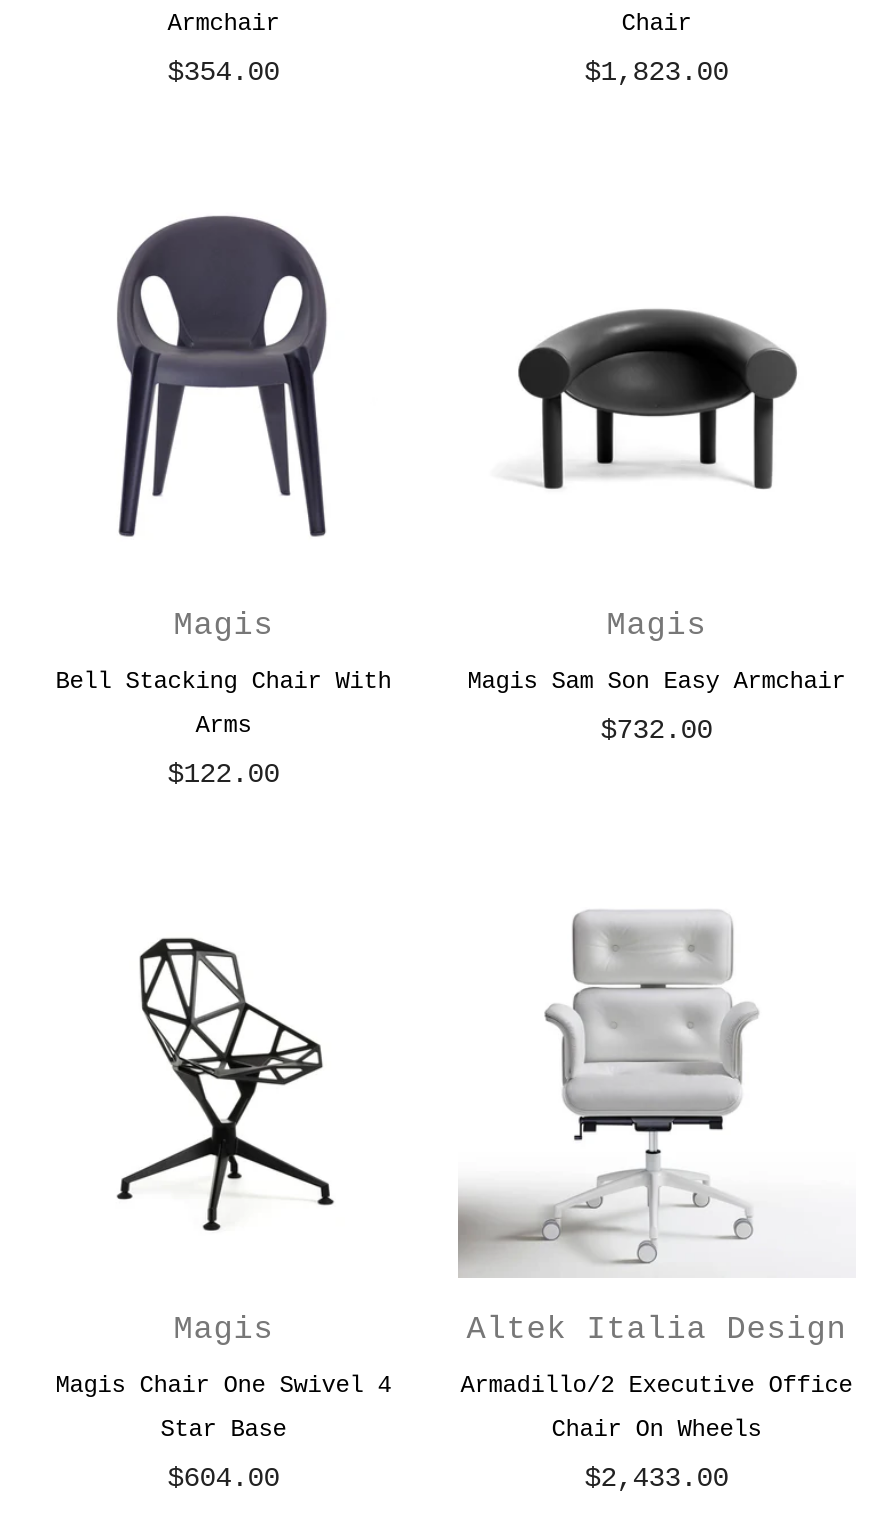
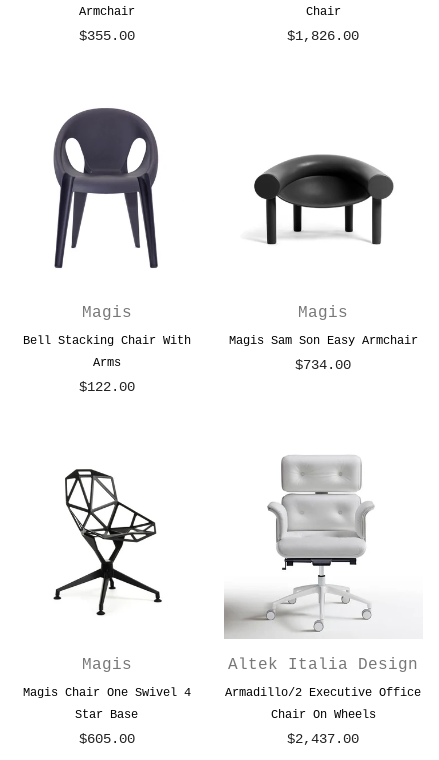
- $354.00
+ $355.00

- $1,823.00
+ $1,826.00

- $732.00
+ $734.00

- $604.00
+ $605.00

- $2,433.00
+ $2,437.00
